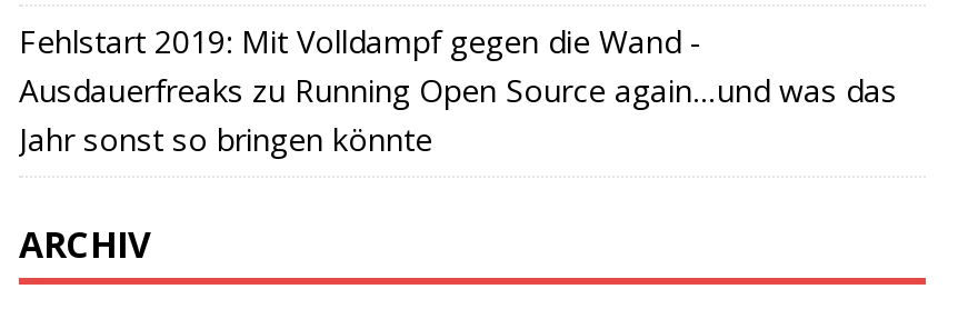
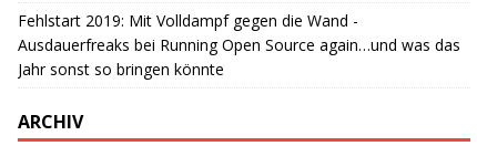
- Ausdauerfreaks zu Running Open Source again…und was das
+ Ausdauerfreaks bei Running Open Source again…und was das
